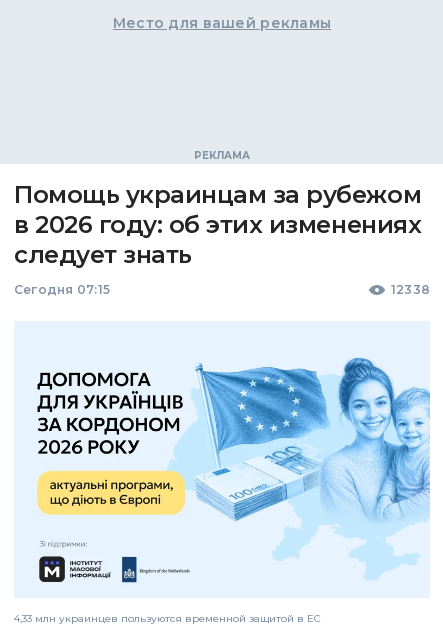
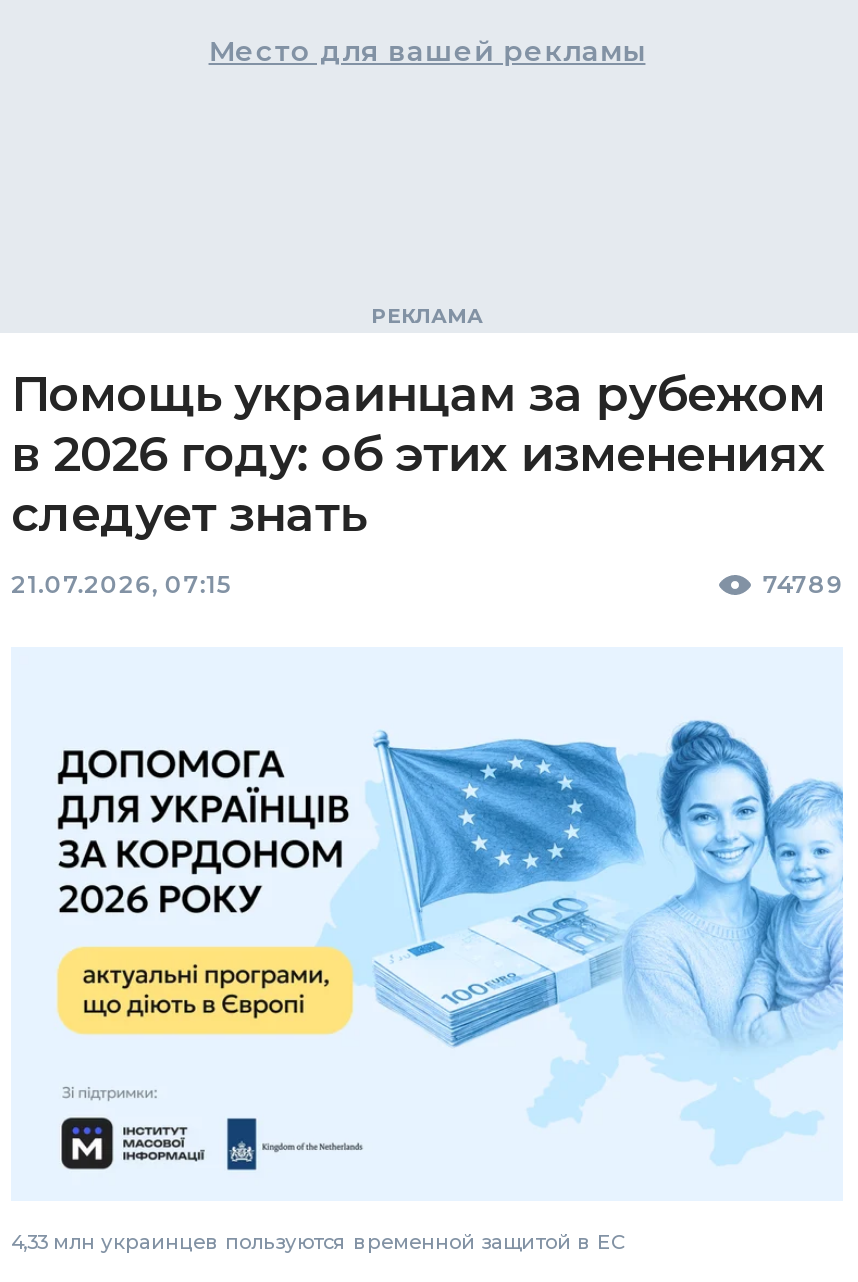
- Сегодня 07:15
- 12338
+ 21.07.2026, 07:15
+ 74789
